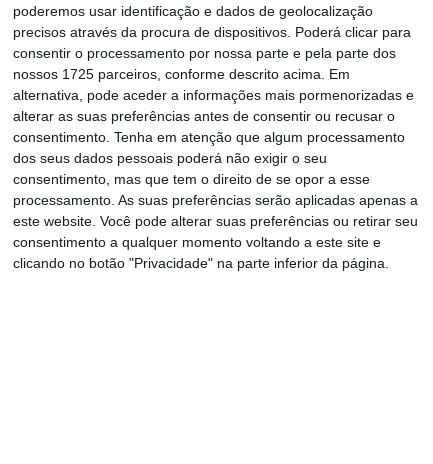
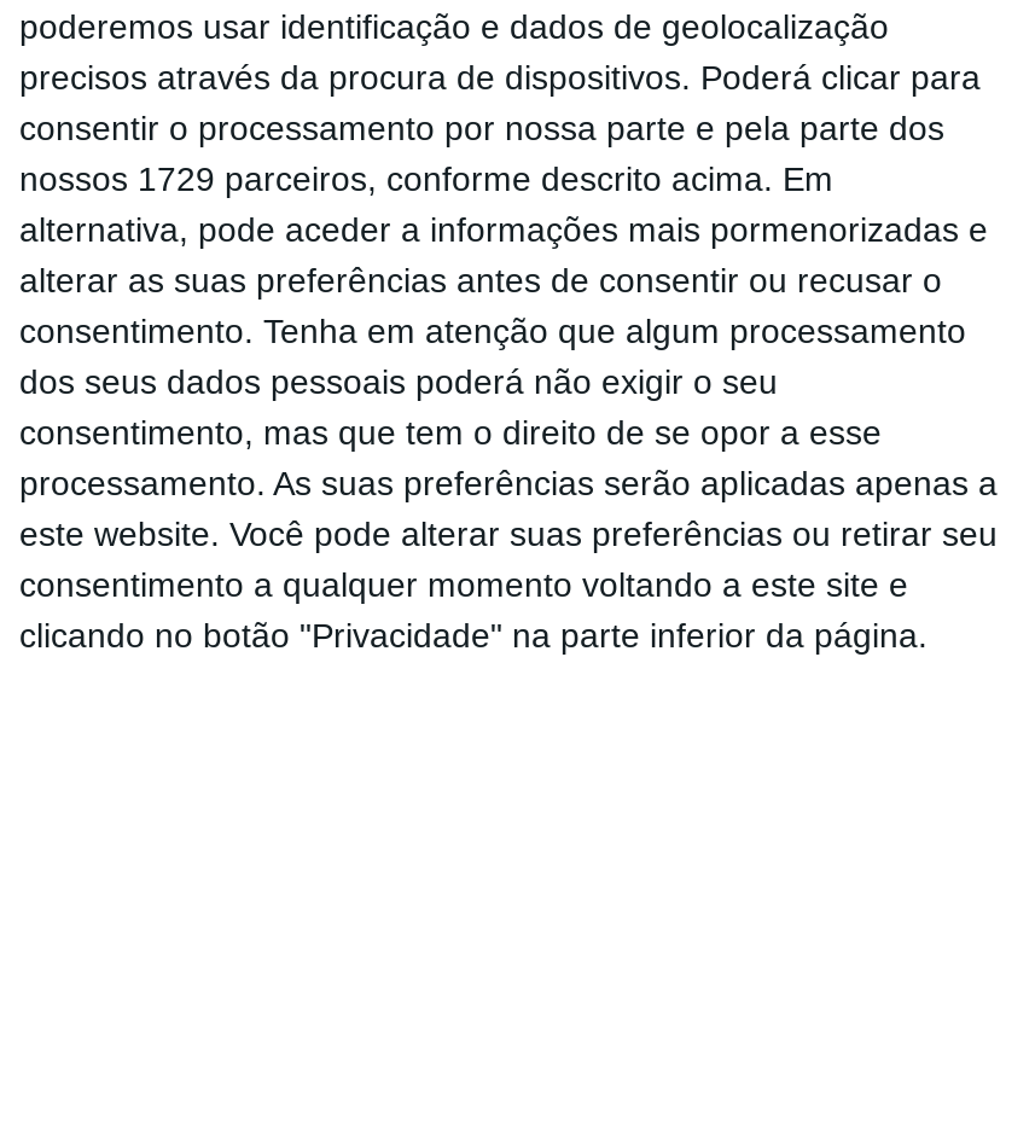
- nossos 1725 parceiros, conforme descrito acima. Em
+ nossos 1729 parceiros, conforme descrito acima. Em
